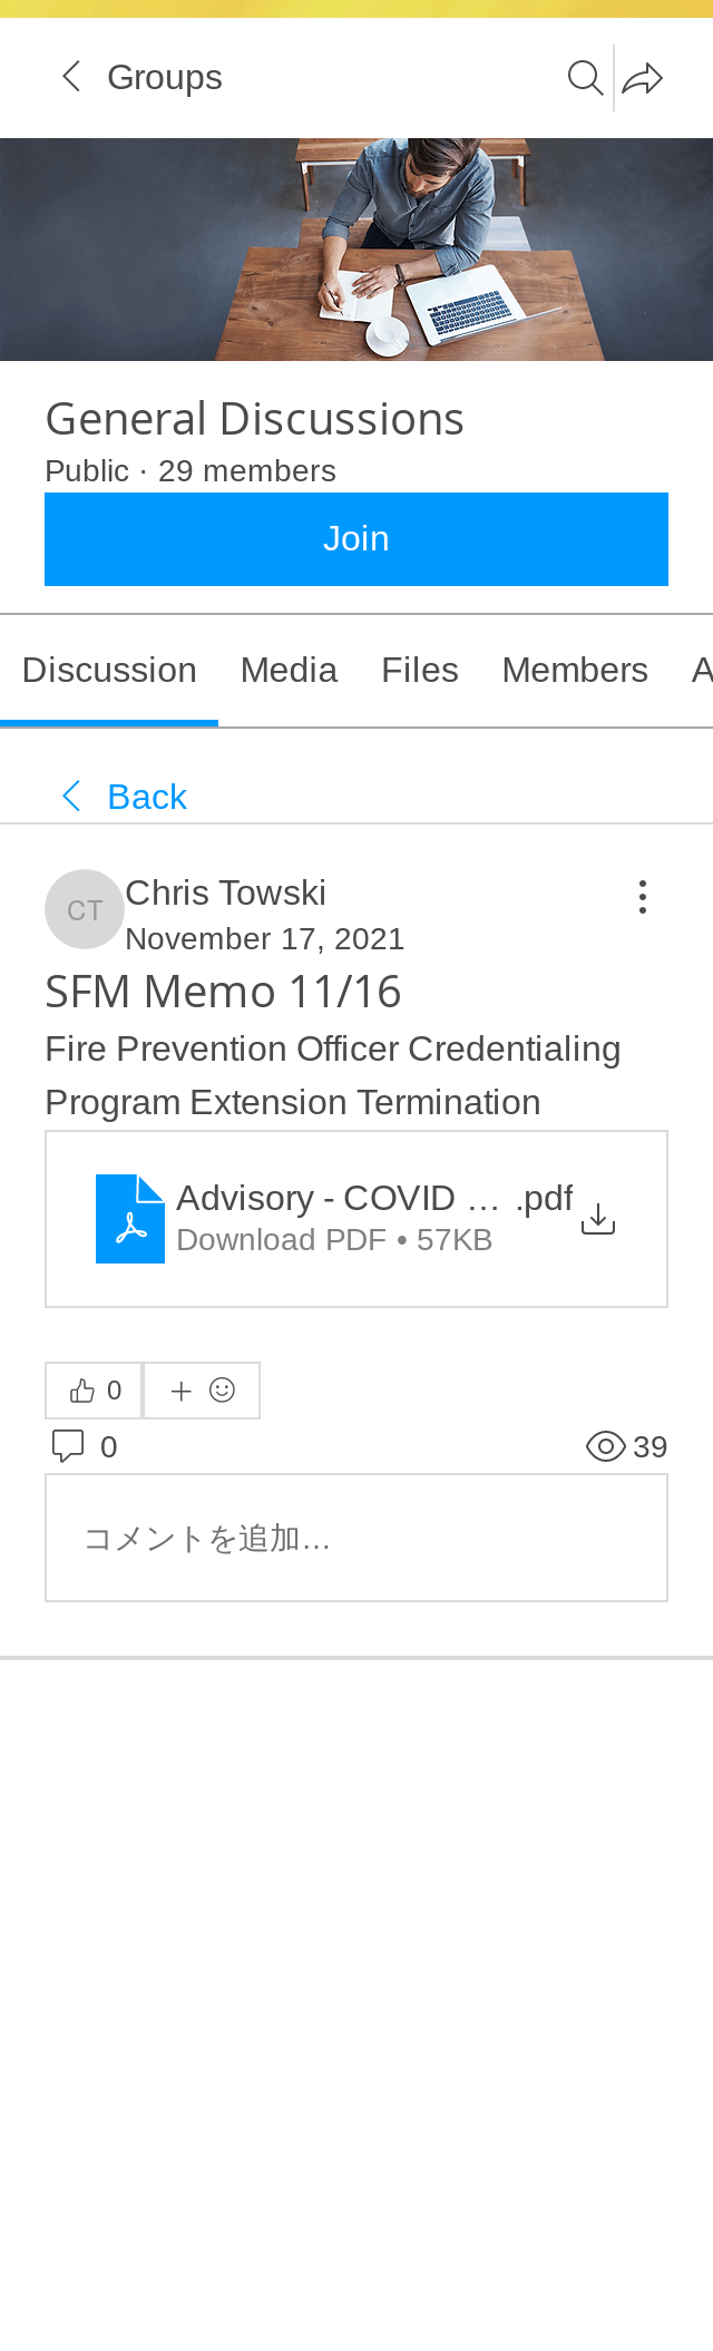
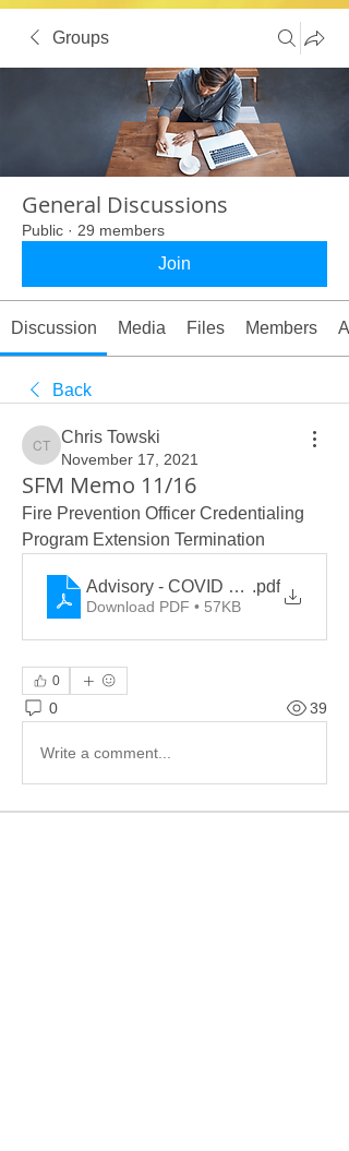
- コメントを追加…
+ Write a comment...
